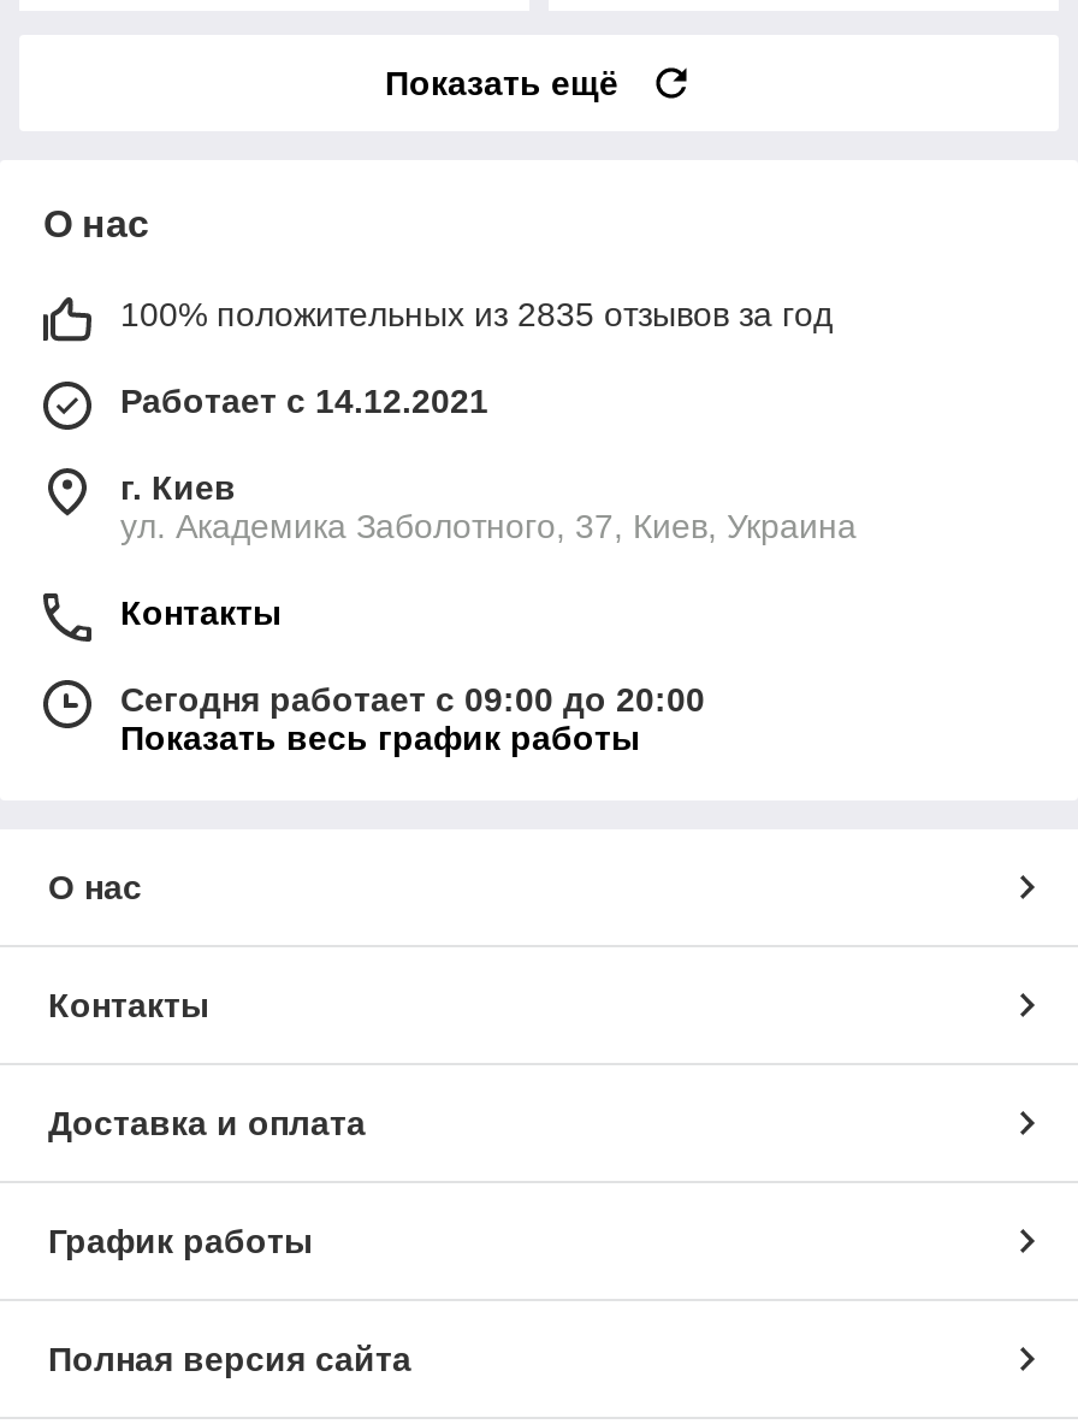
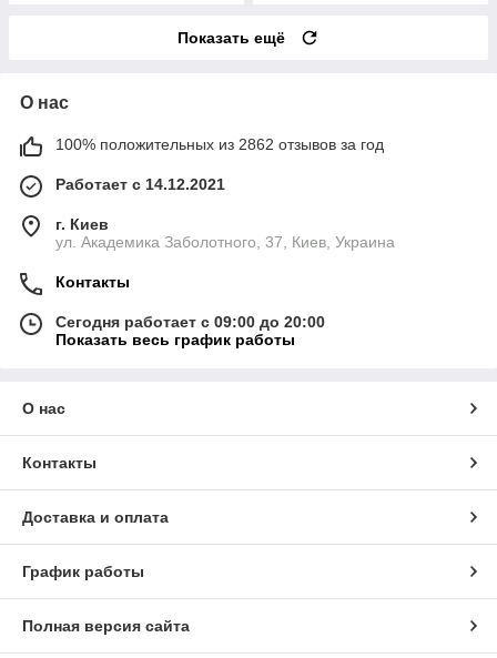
- 100% положительных из 2835 отзывов за год
+ 100% положительных из 2862 отзывов за год
